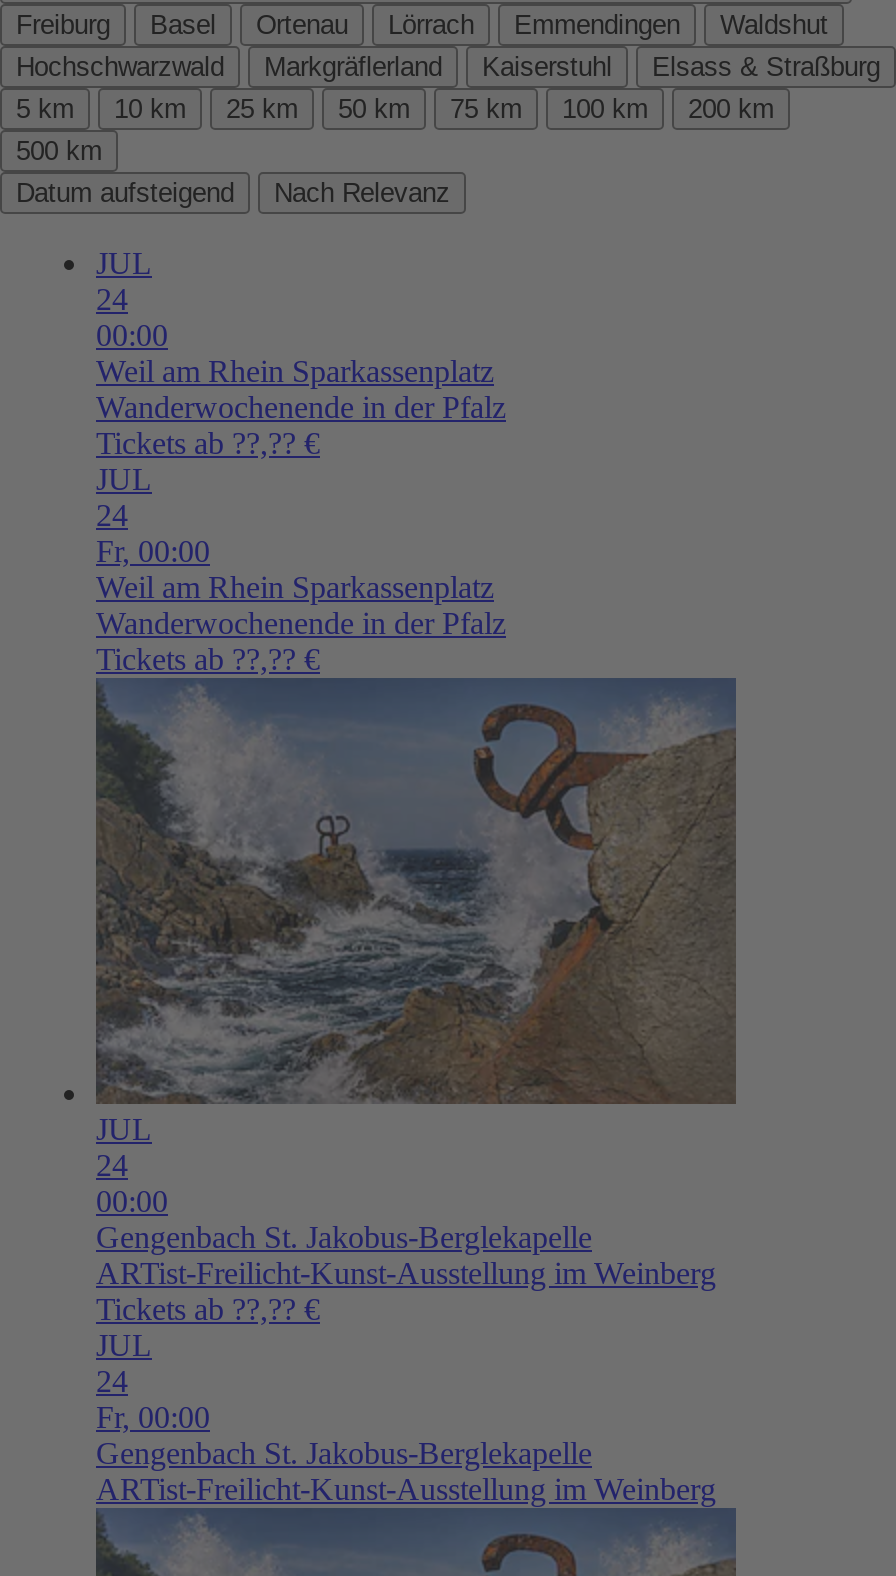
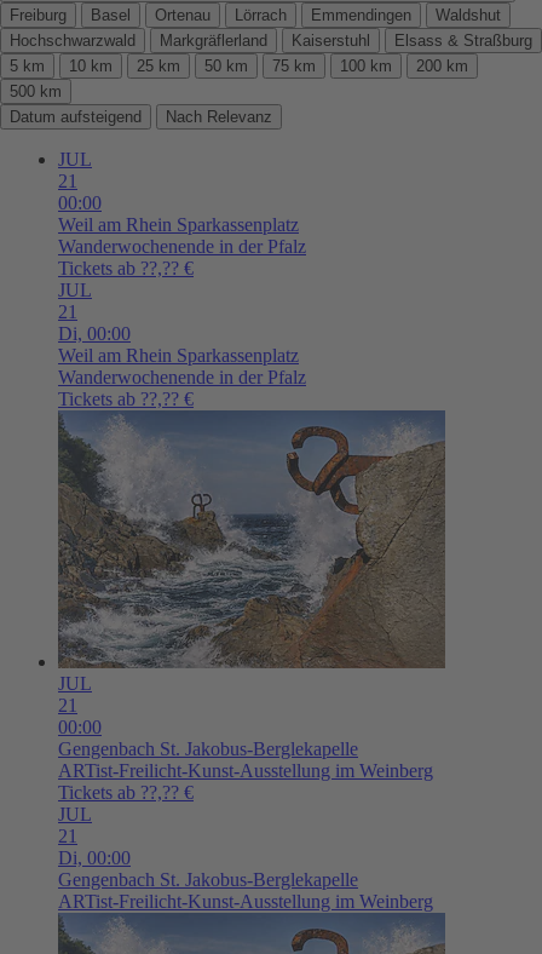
- 24
+ 21

- 24
- Fr, 00:00
+ 21
+ Di, 00:00

- 24
+ 21

- 24
- Fr, 00:00
+ 21
+ Di, 00:00
